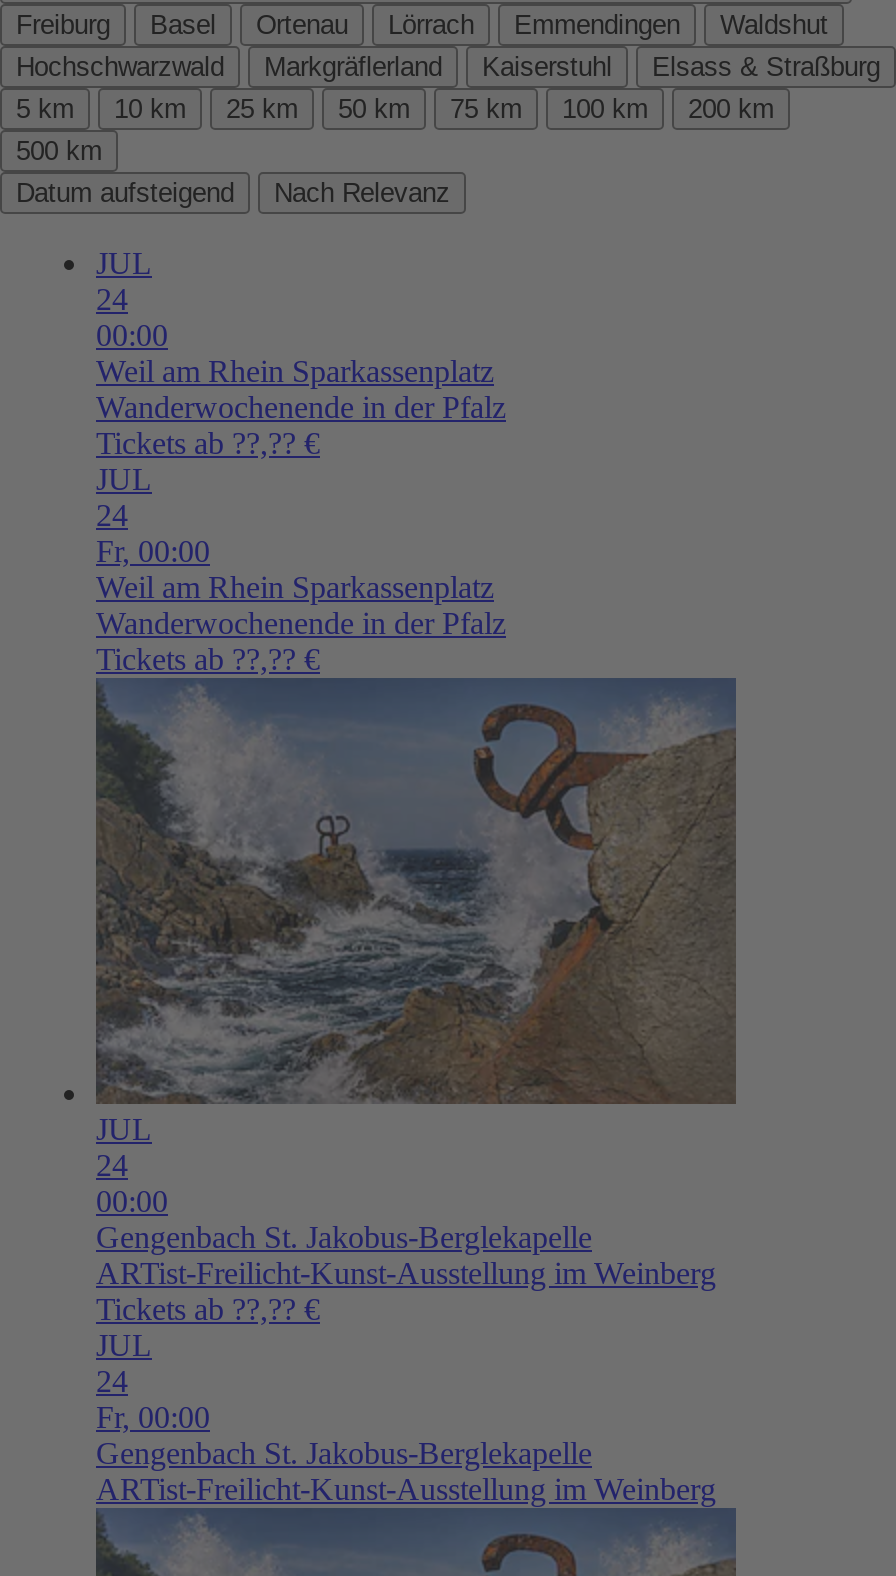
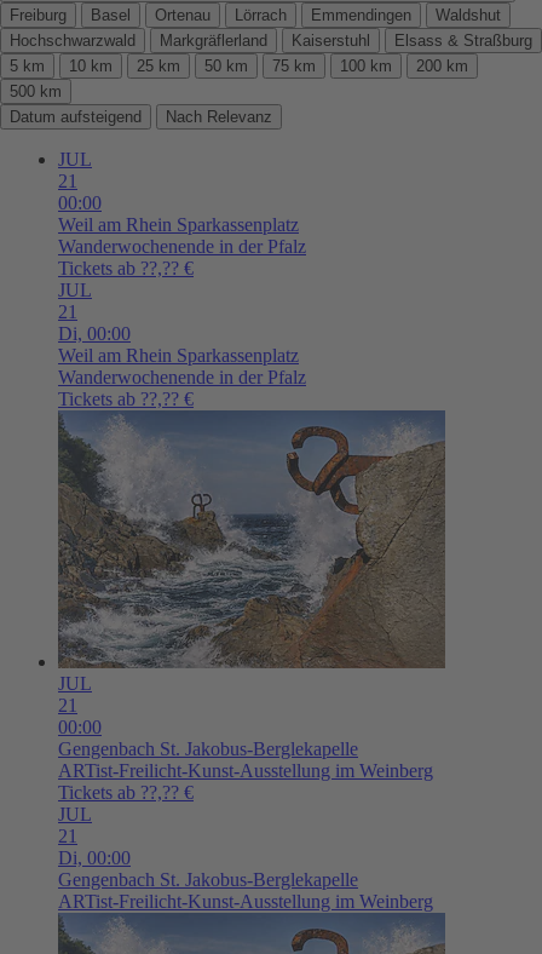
- 24
+ 21

- 24
- Fr, 00:00
+ 21
+ Di, 00:00

- 24
+ 21

- 24
- Fr, 00:00
+ 21
+ Di, 00:00
